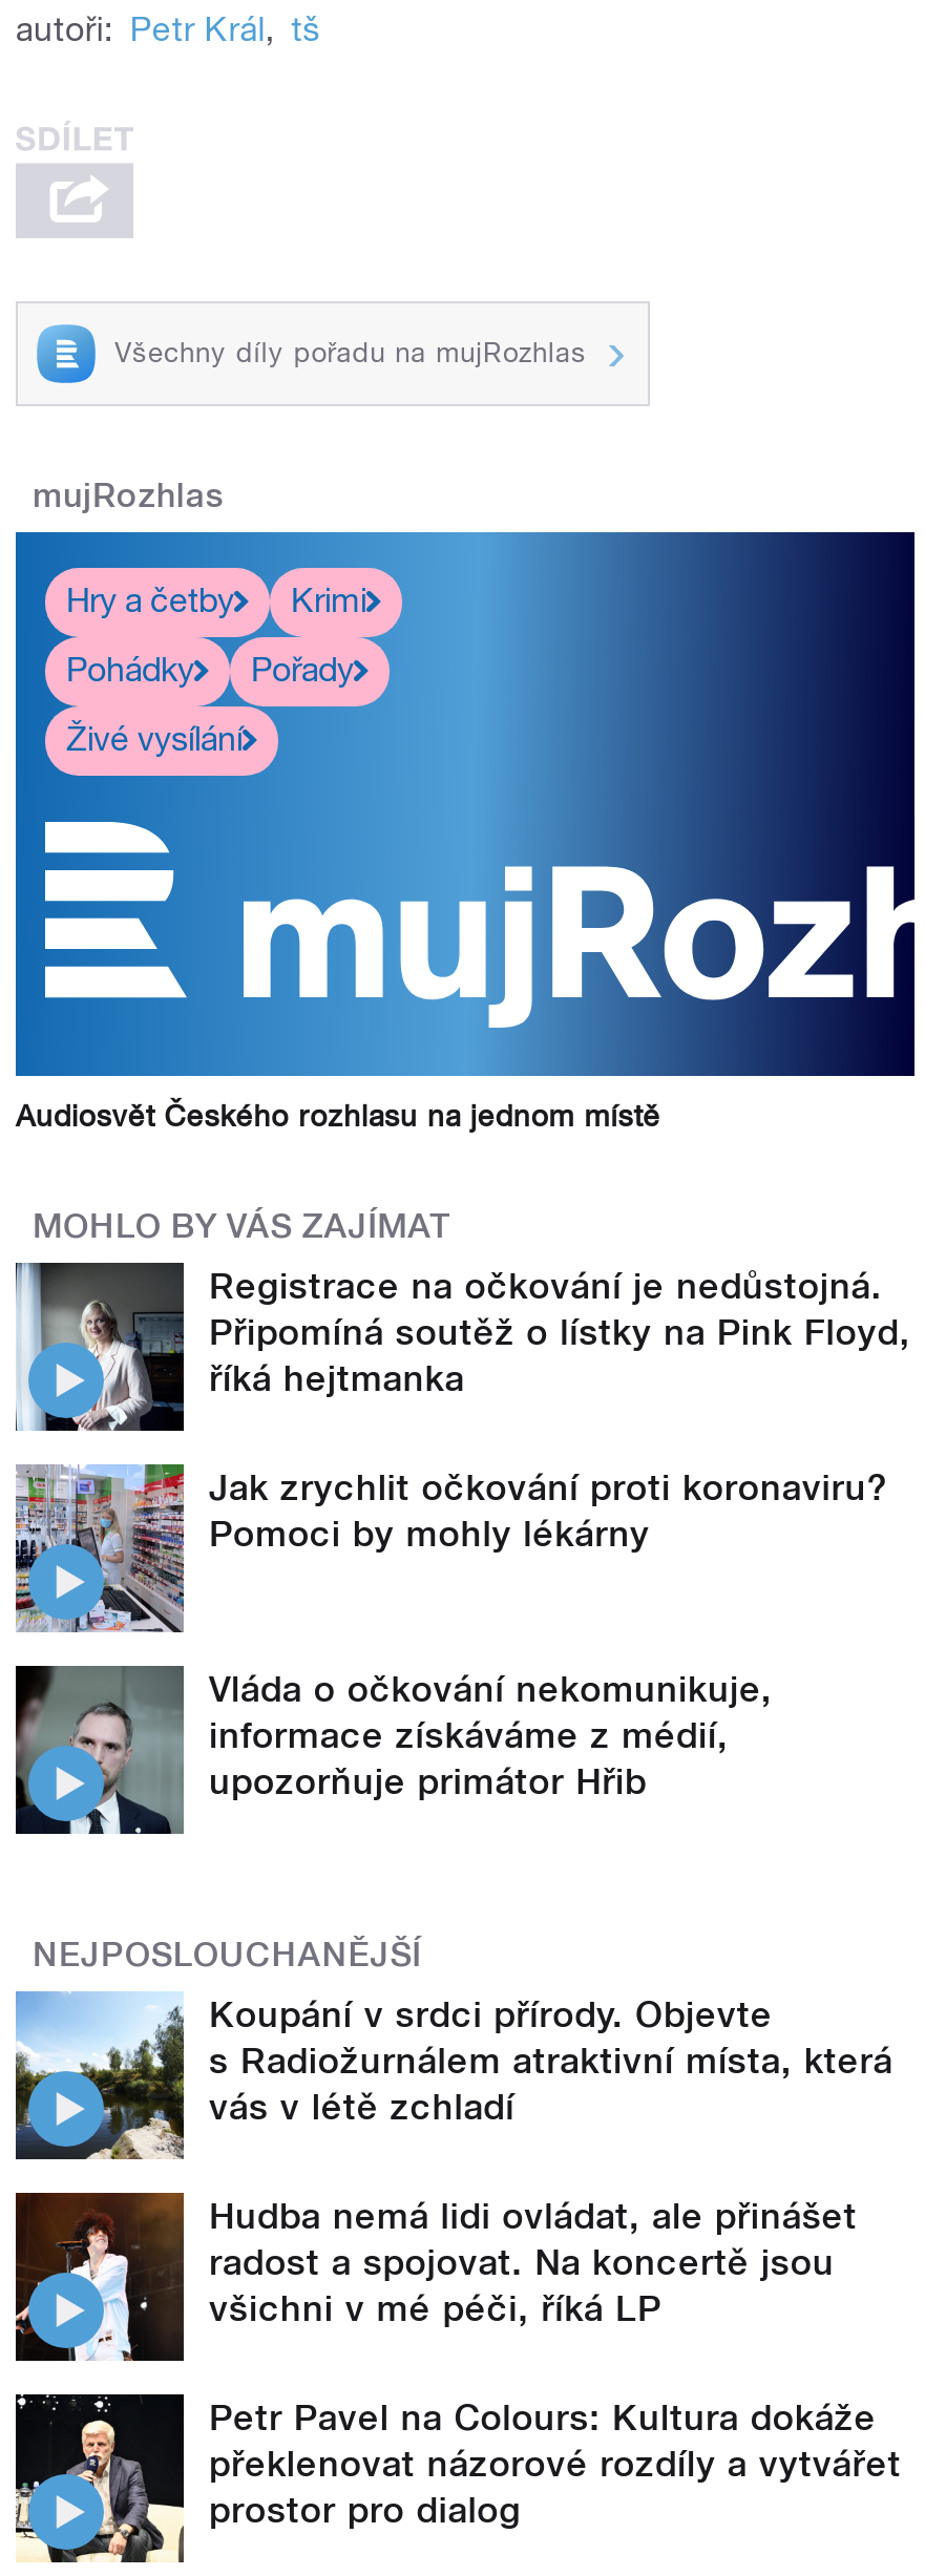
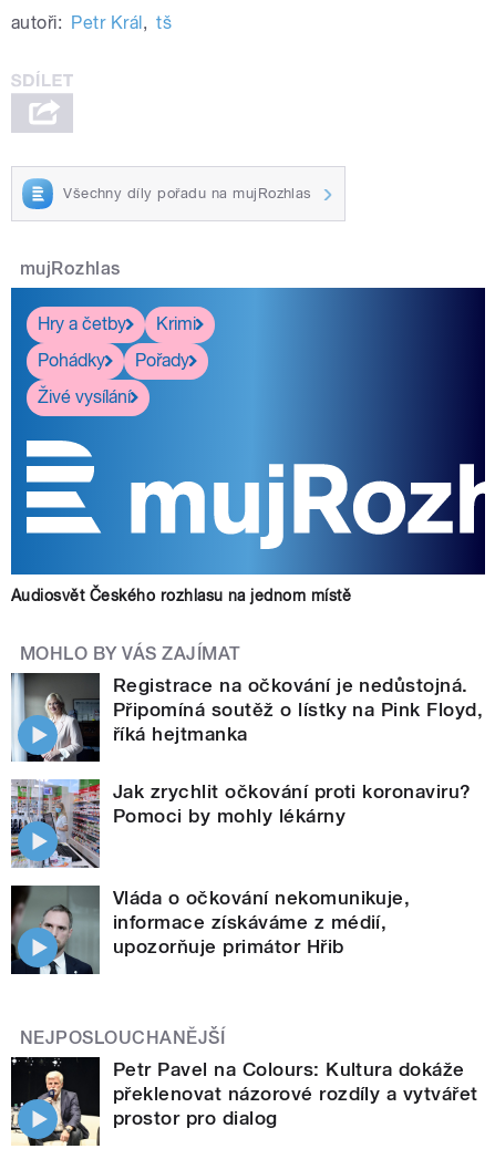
- [image]
- Koupání v srdci přírody. Objevte
- s Radiožurnálem atraktivní místa, která
- vás v létě zchladí
- Hudba nemá lidi ovládat, ale přinášet
- radost a spojovat. Na koncertě jsou
- všichni v mé péči, říká LP

- [image]
